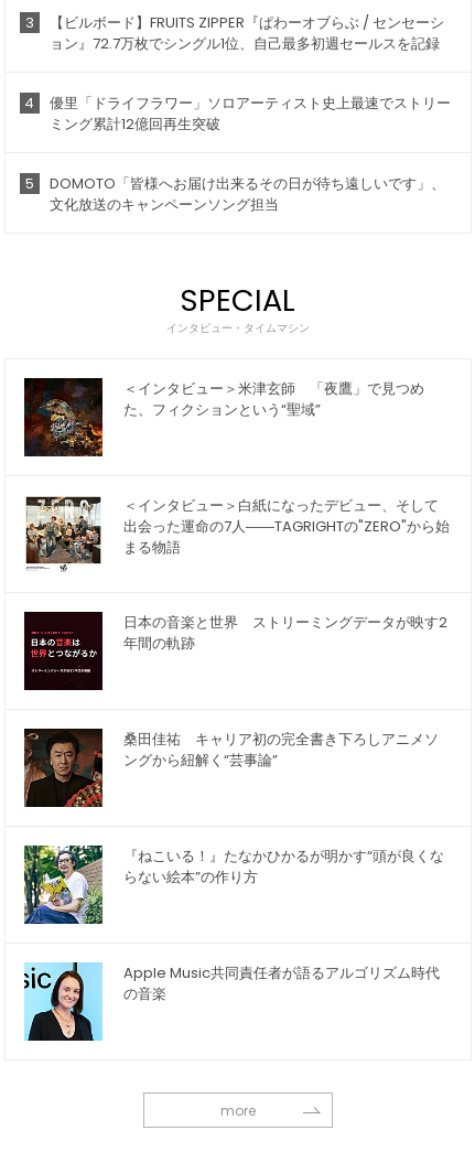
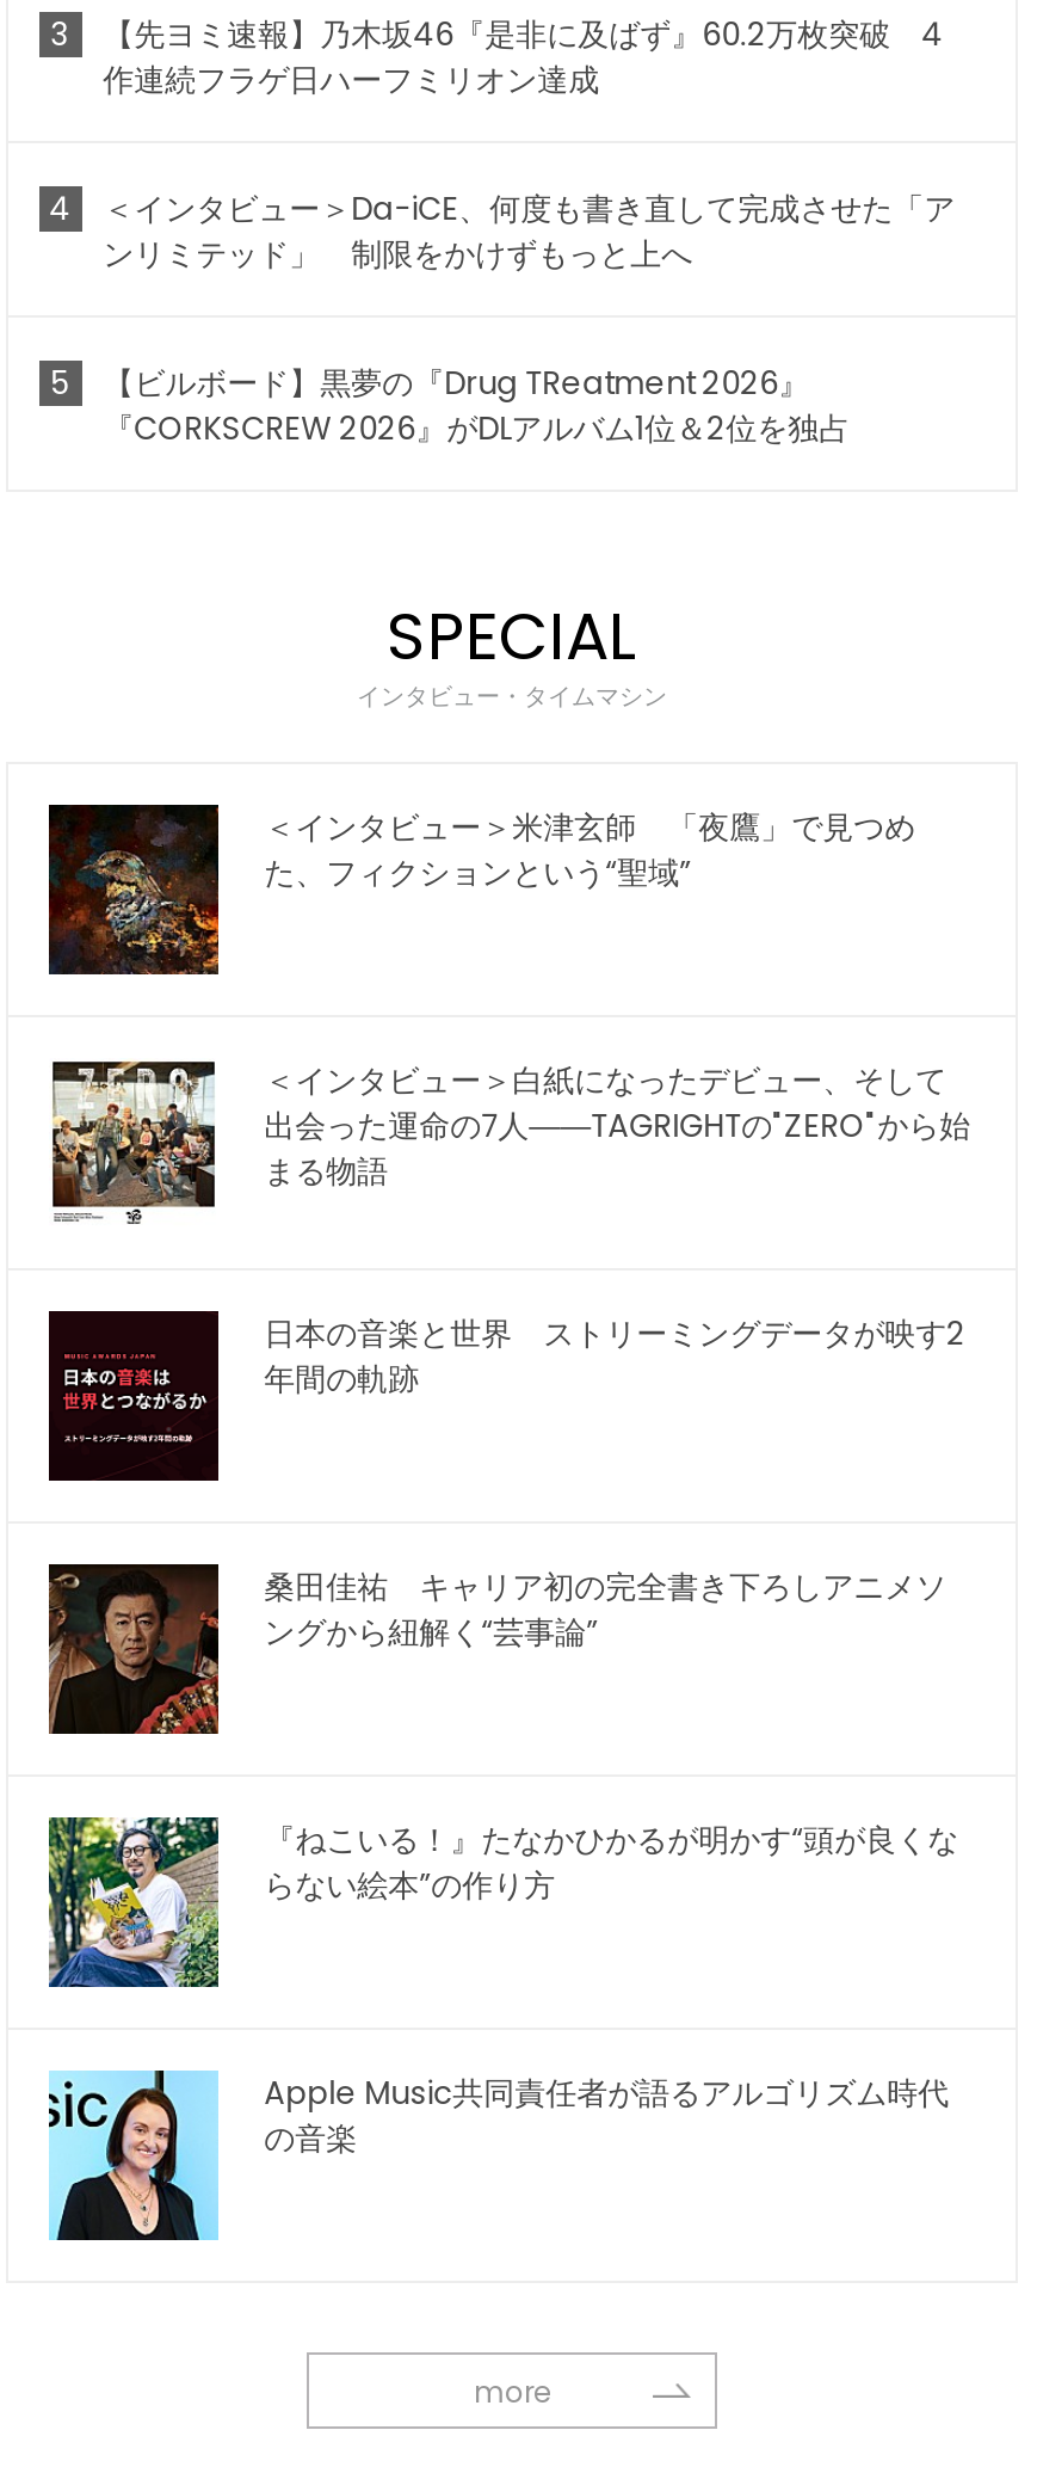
- 【ビルボード】FRUITS ZIPPER『ぱわーオブらぶ / センセーシ
- ョン』72.7万枚でシングル1位、自己最多初週セールスを記録
+ 【先ヨミ速報】乃木坂46『是非に及ばず』60.2万枚突破 4
+ 作連続フラゲ日ハーフミリオン達成

- 優里「ドライフラワー」ソロアーティスト史上最速でストリー
- ミング累計12億回再生突破
+ ＜インタビュー＞Da-iCE、何度も書き直して完成させた「ア
+ ンリミテッド」 制限をかけずもっと上へ

- DOMOTO「皆様へお届け出来るその日が待ち遠しいです」、
- 文化放送のキャンペーンソング担当
+ 【ビルボード】黒夢の『Drug TReatment 2026』
+ 『CORKSCREW 2026』がDLアルバム1位＆2位を独占
